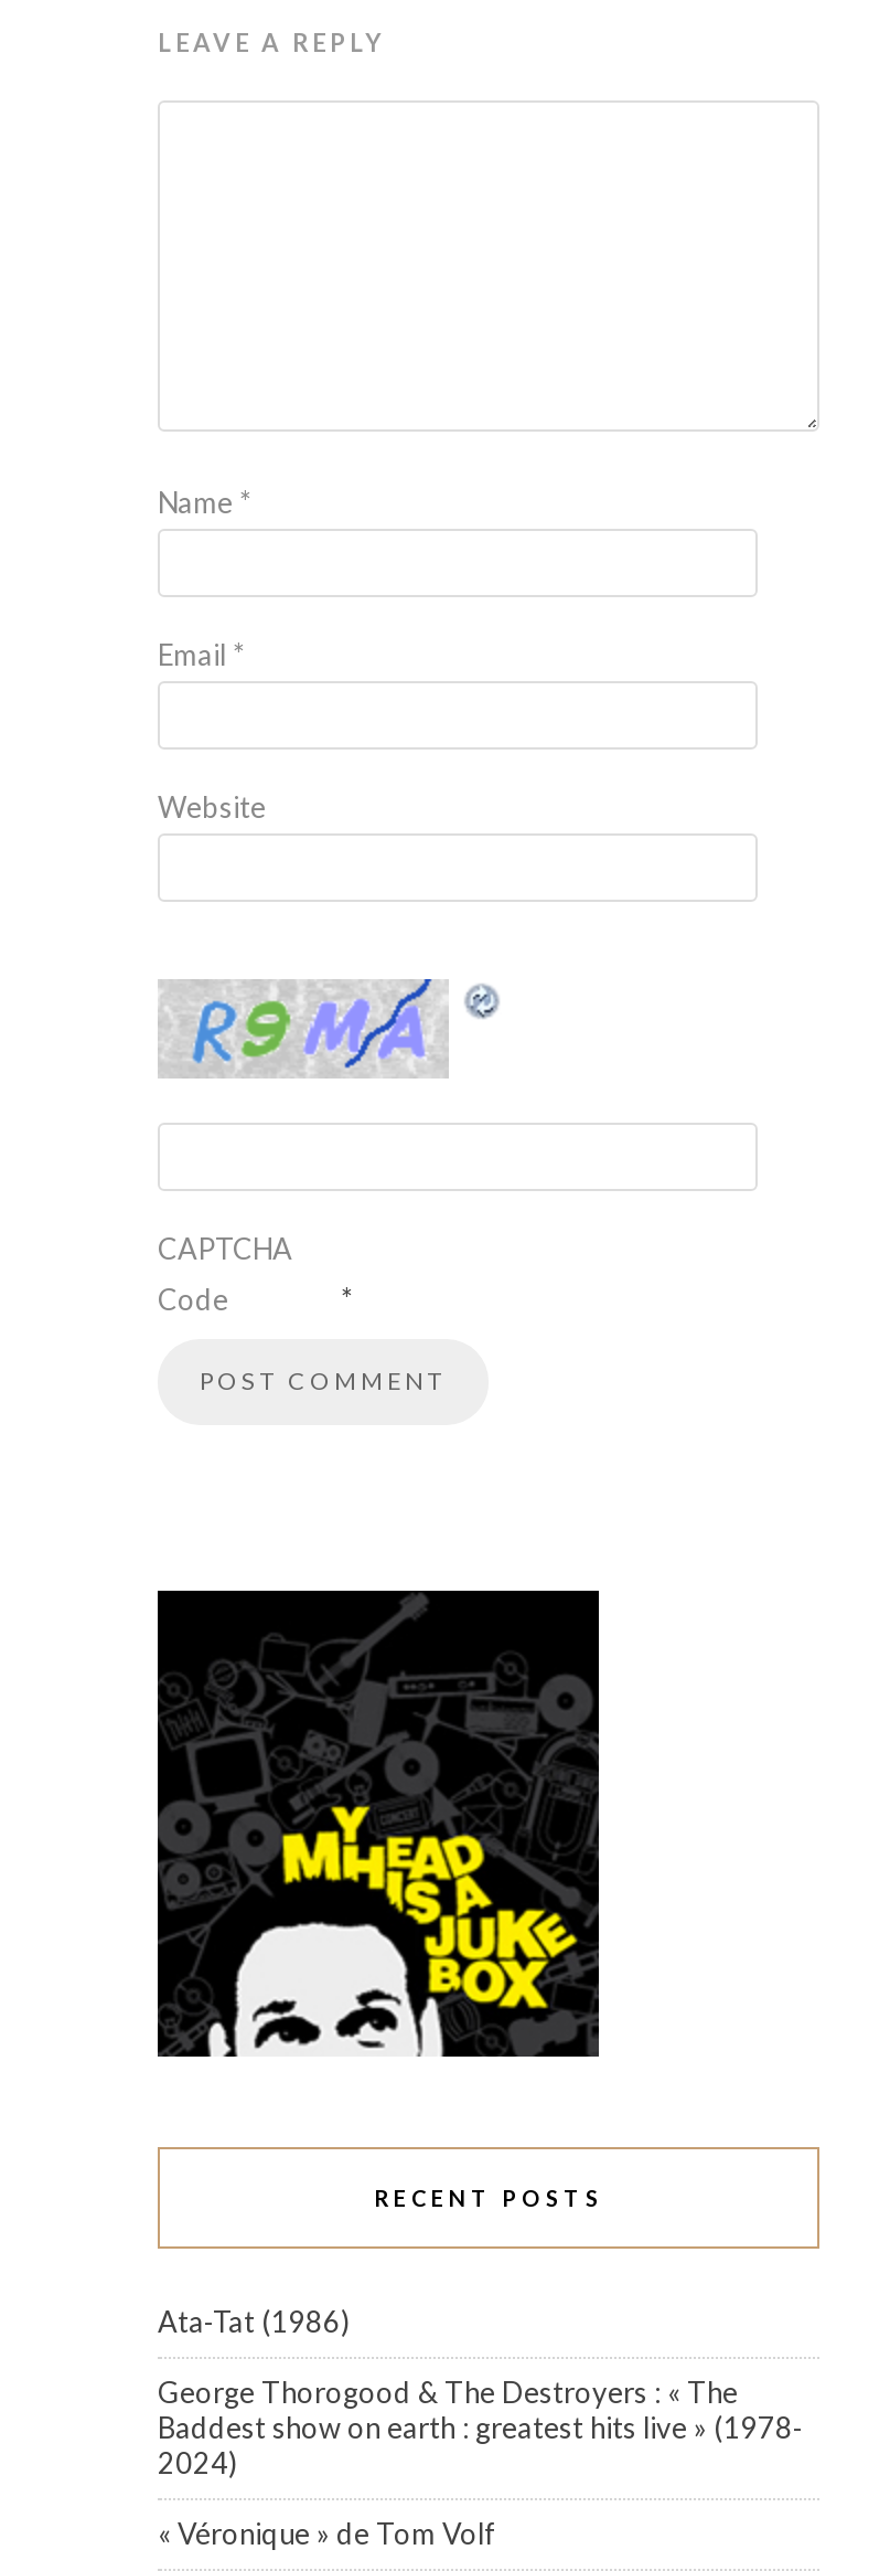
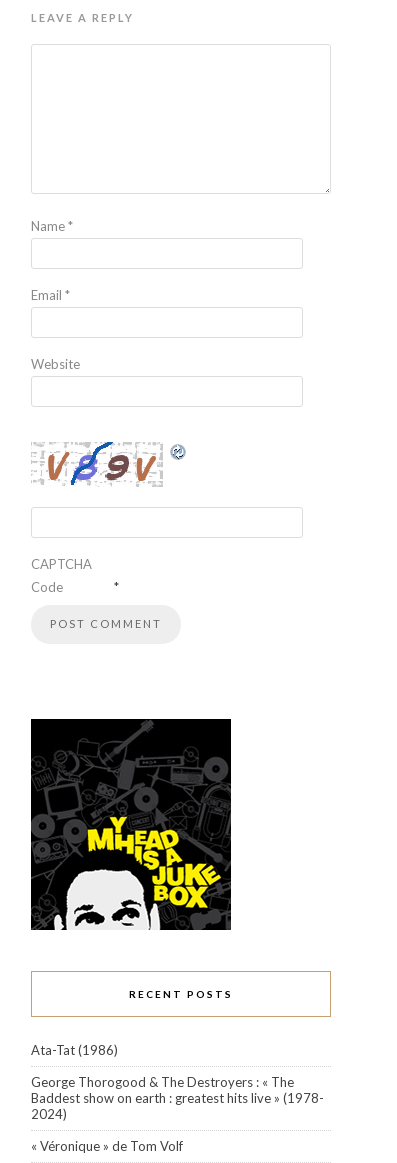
- [image]
+ [image]
